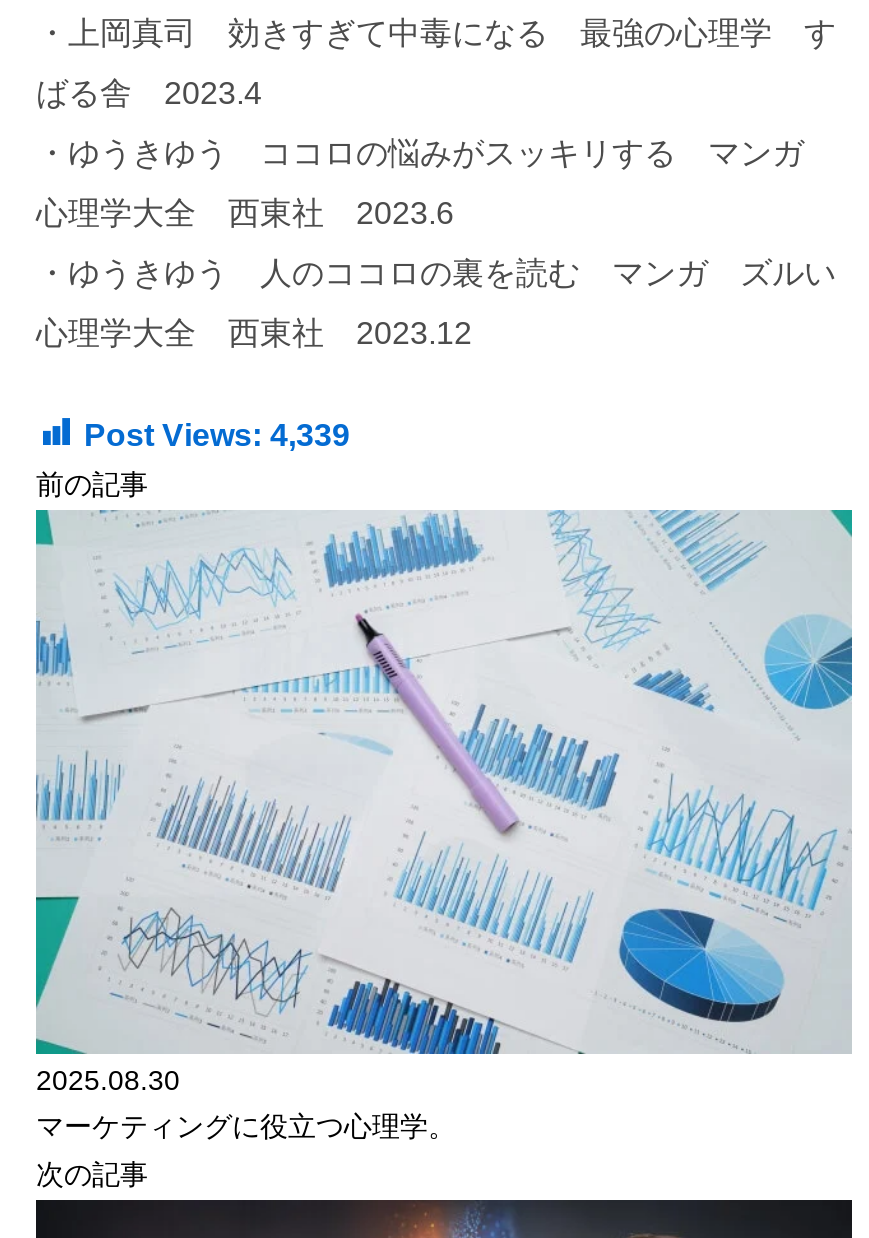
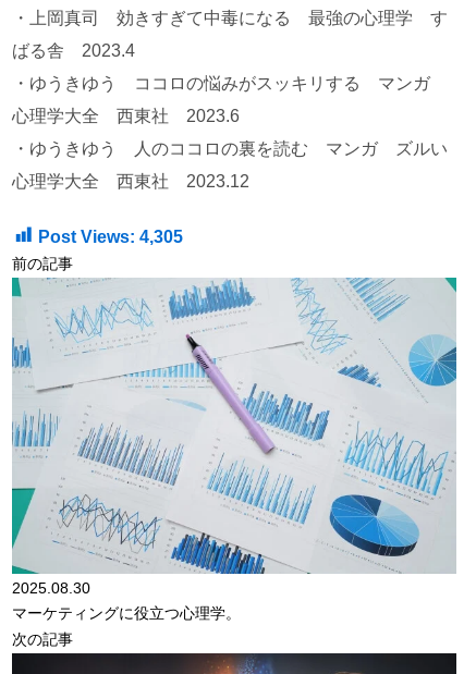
- Post Views: 4,339
+ Post Views: 4,305
